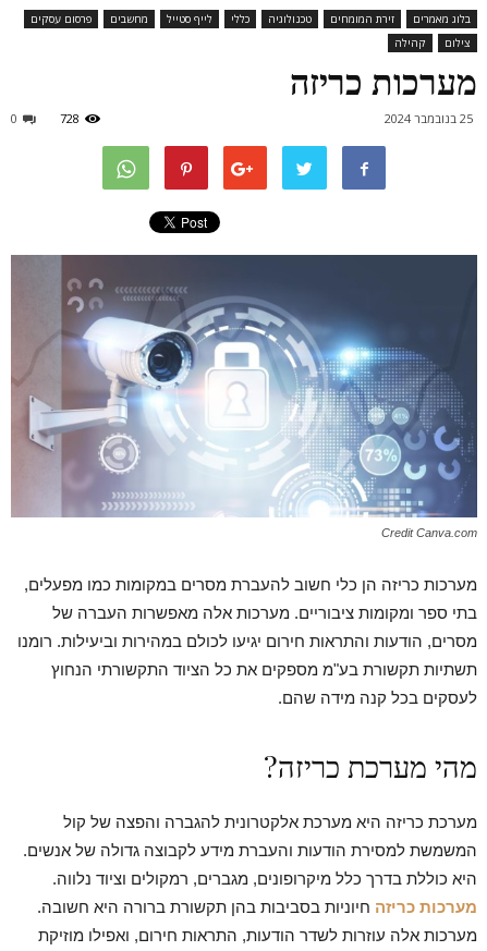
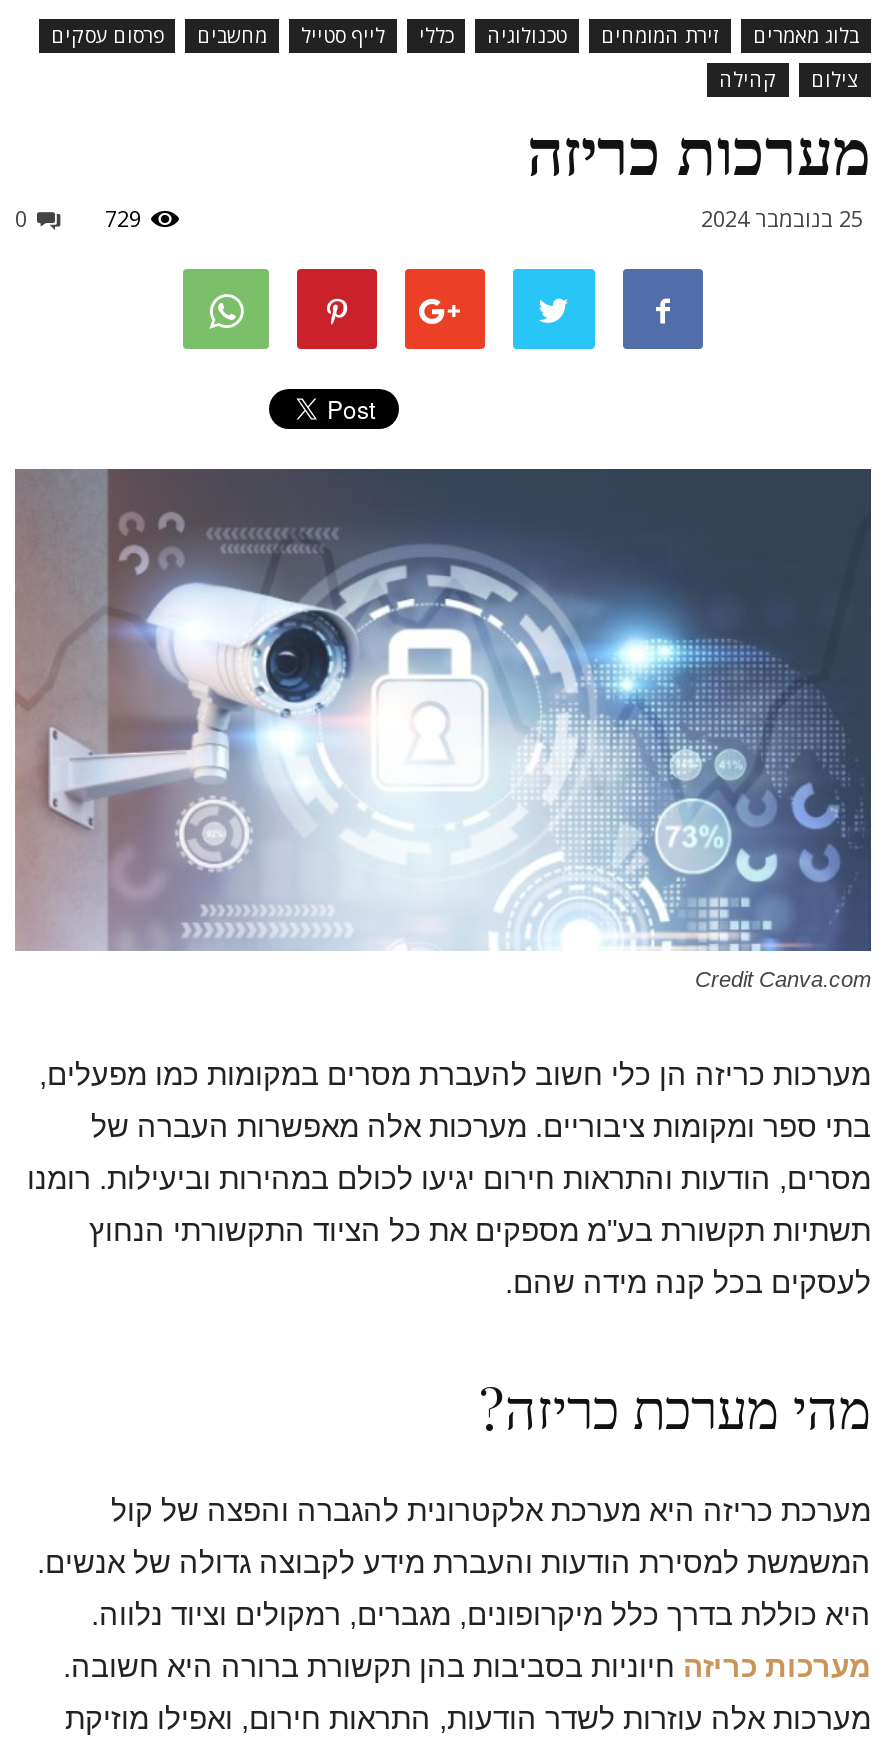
- 728
+ 729
